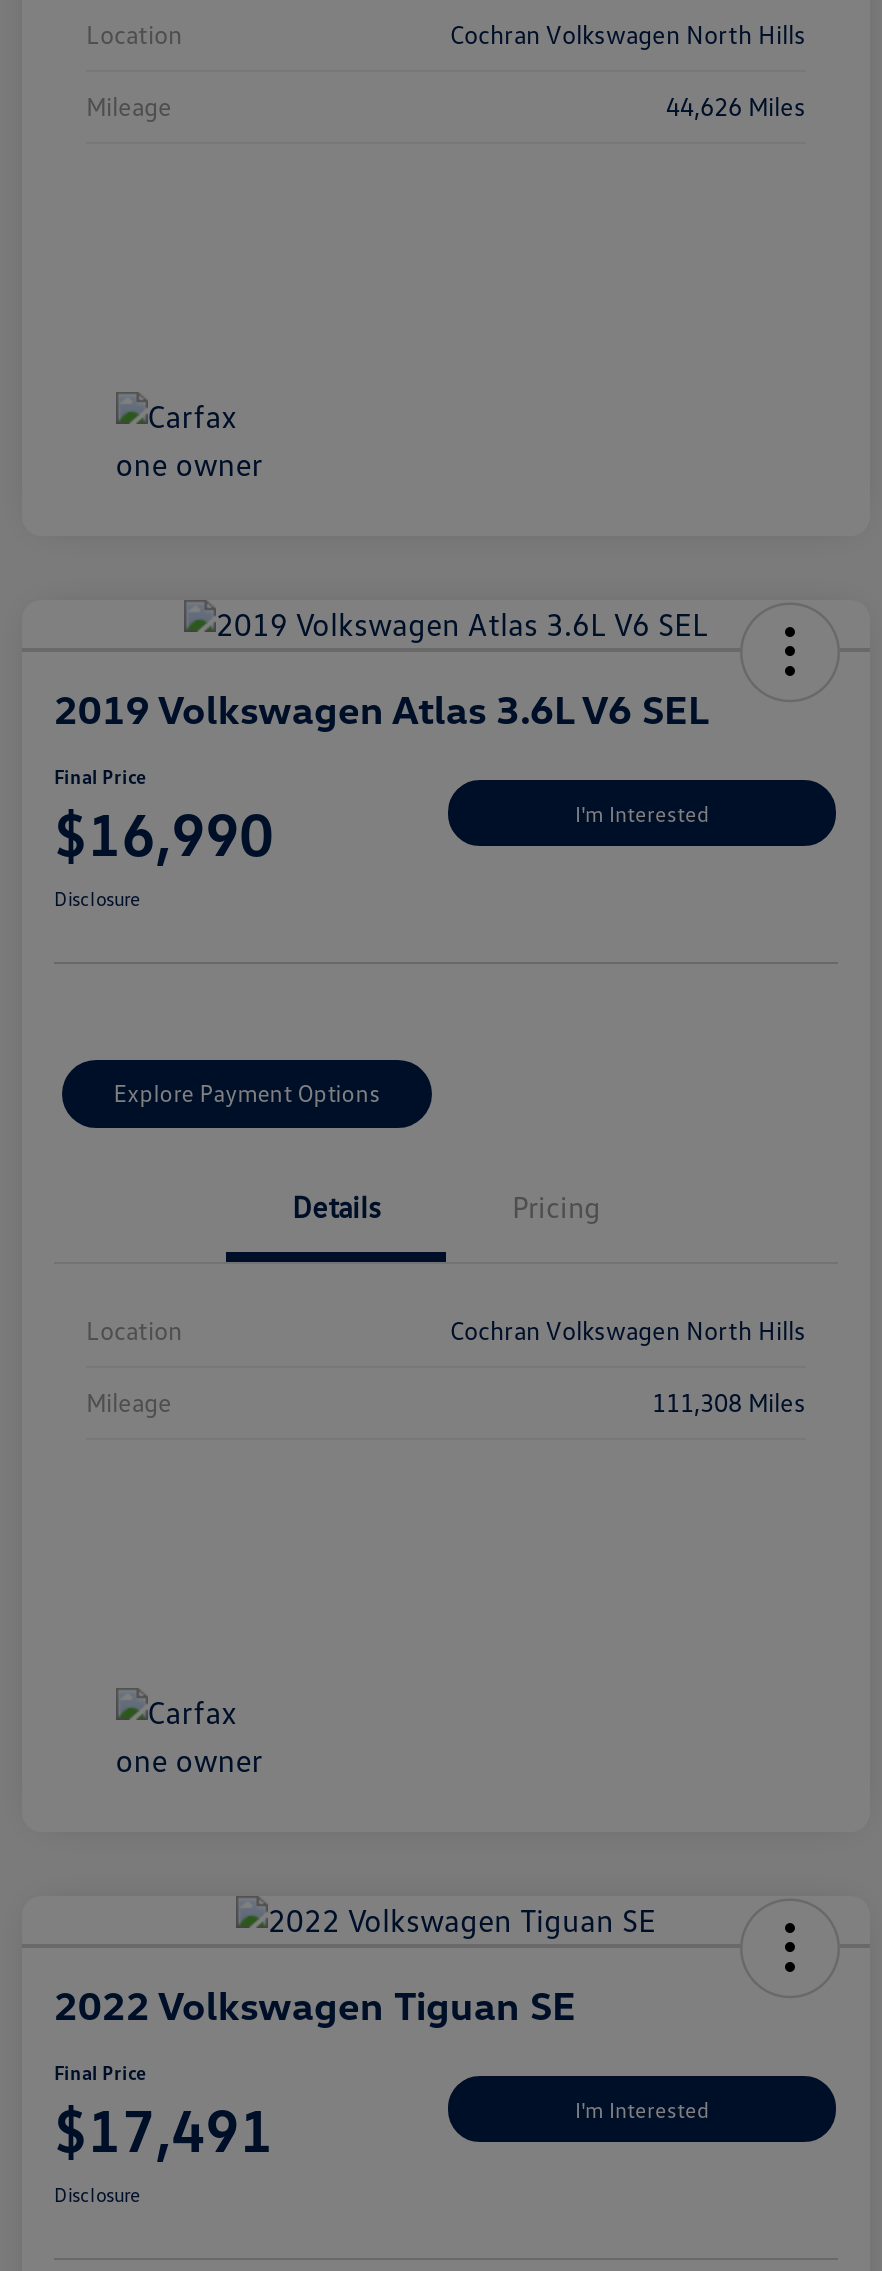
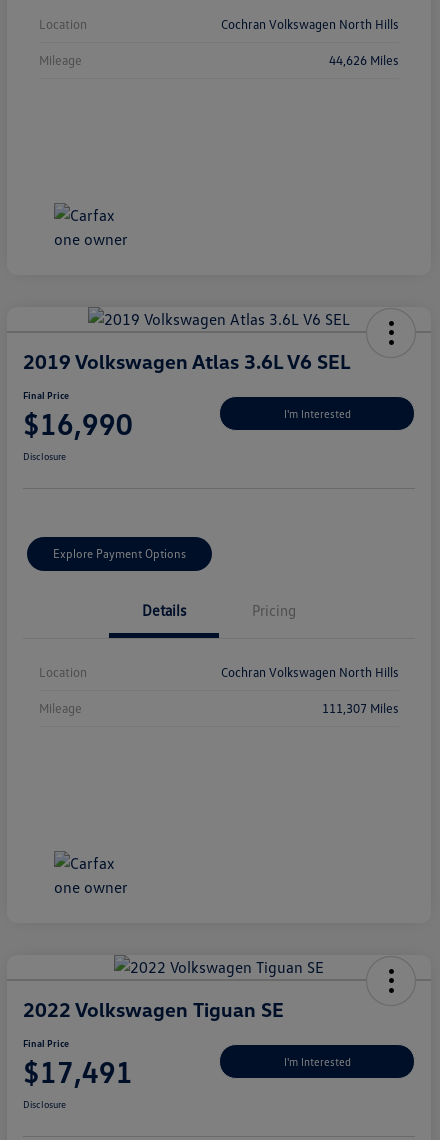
- 111,308 Miles
+ 111,307 Miles
